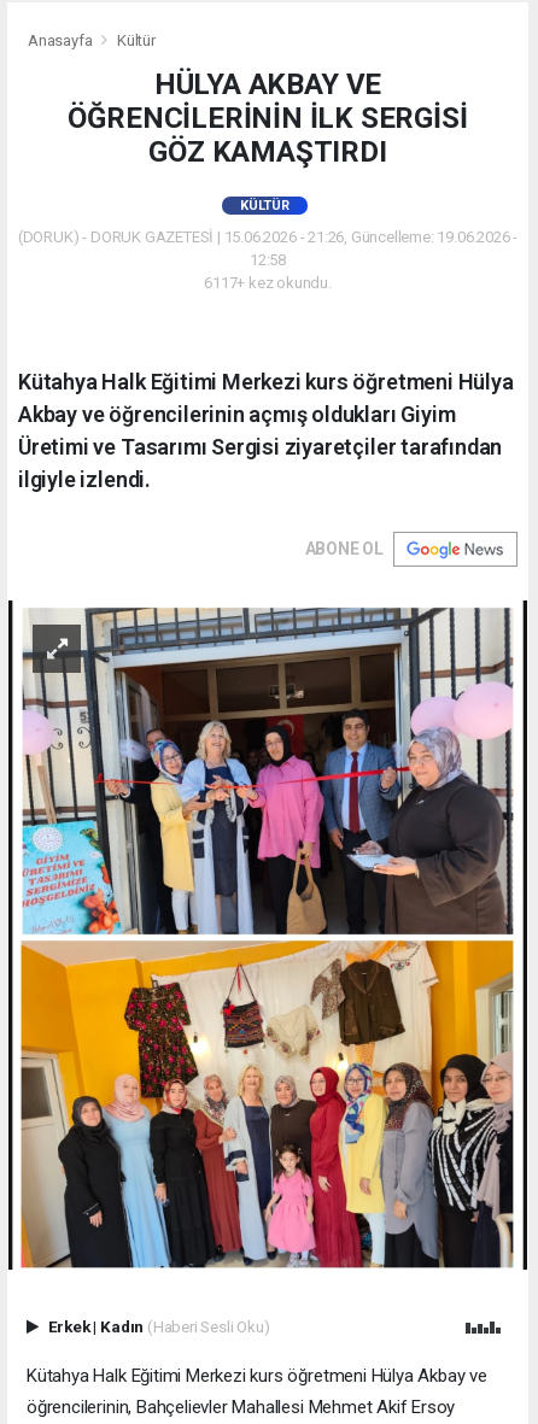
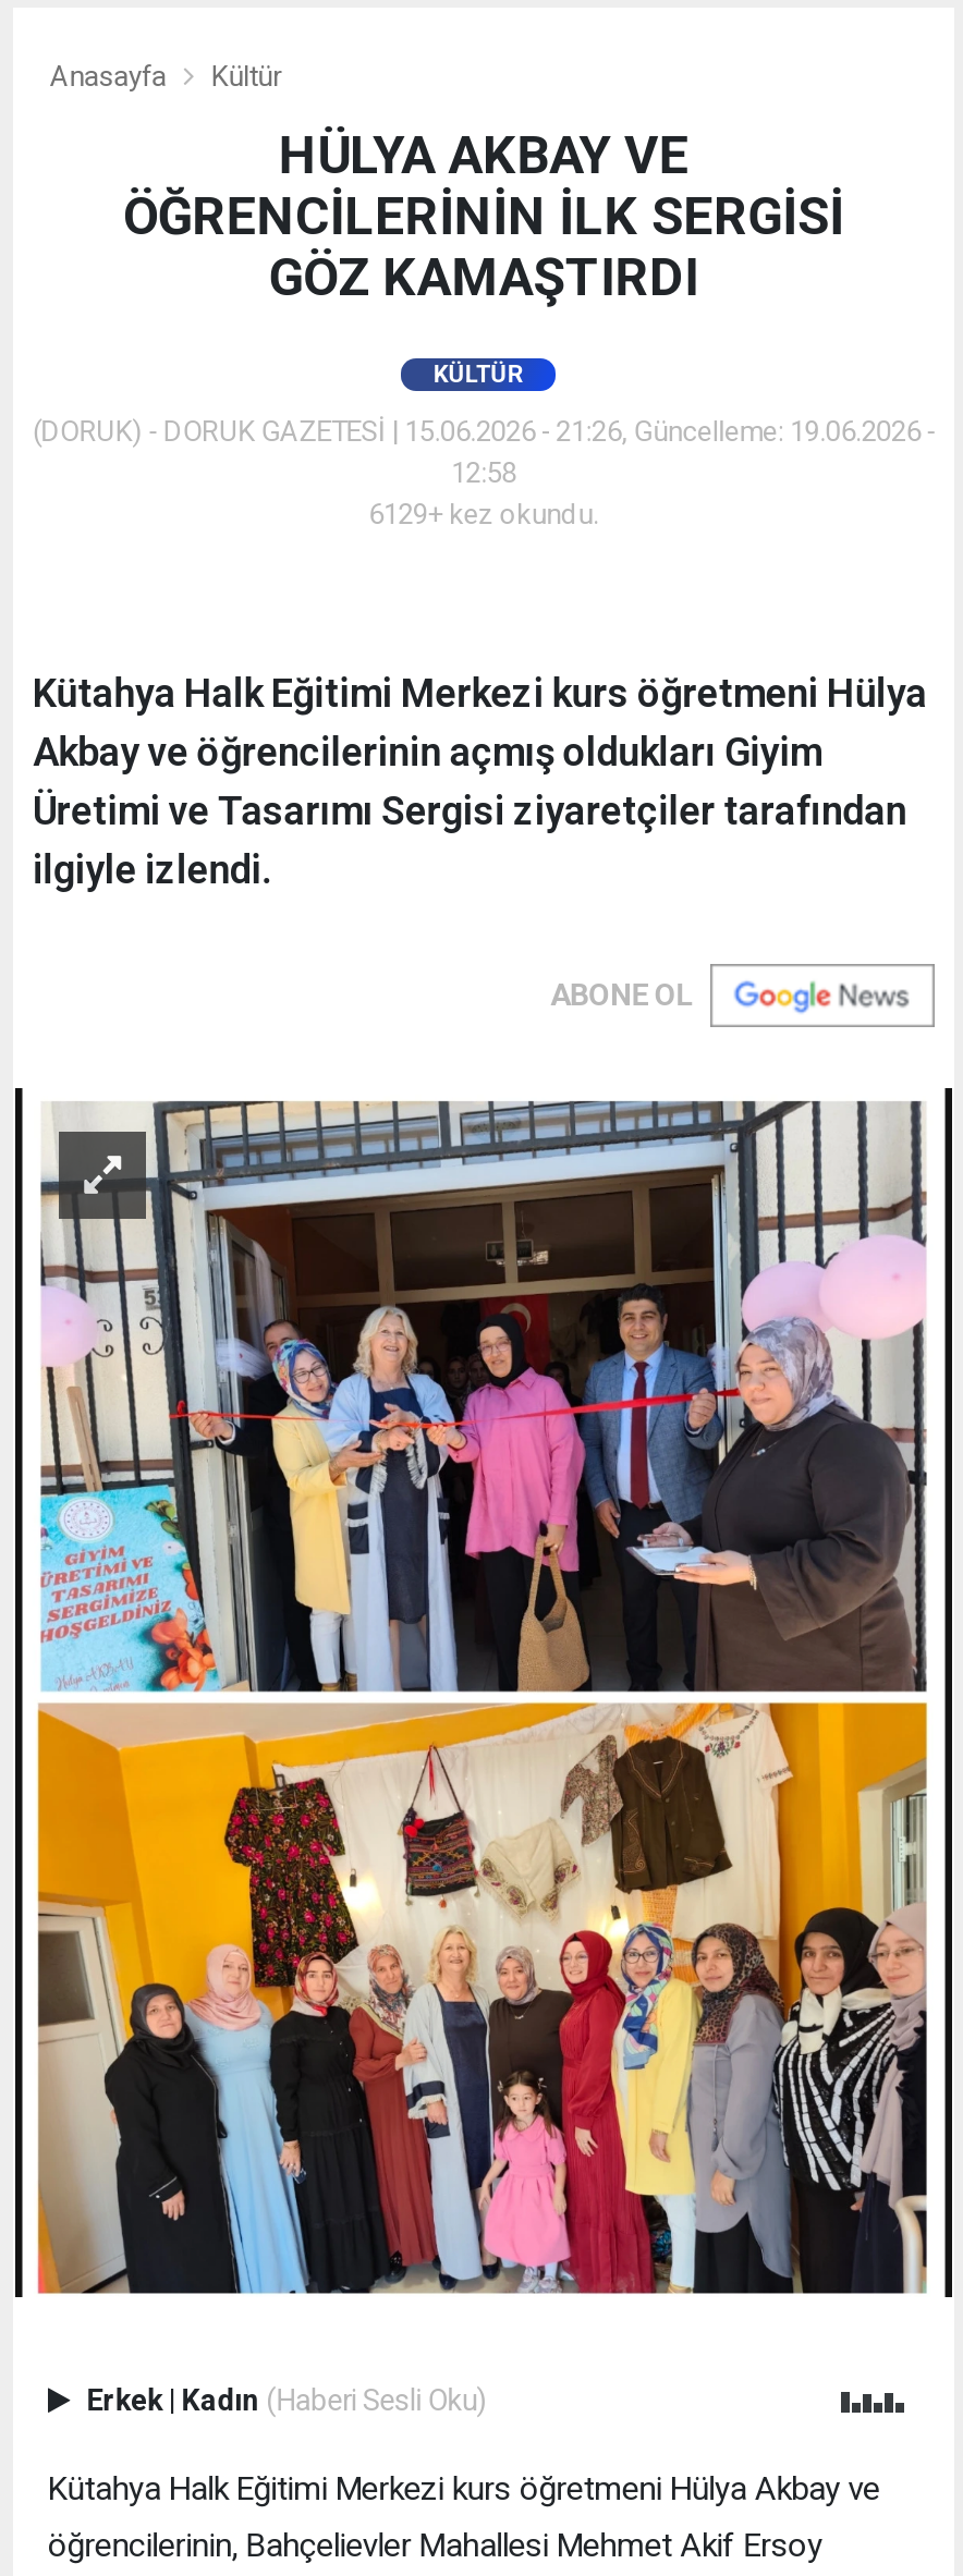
- 6117+ kez okundu.
+ 6129+ kez okundu.
